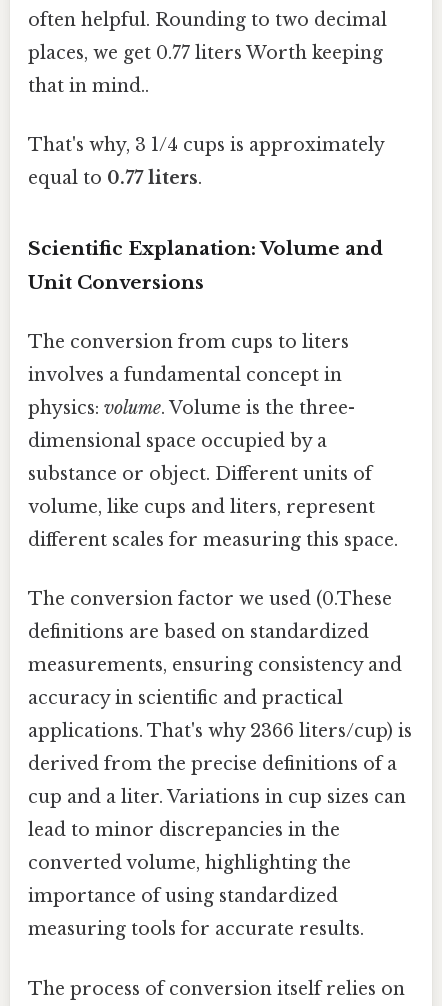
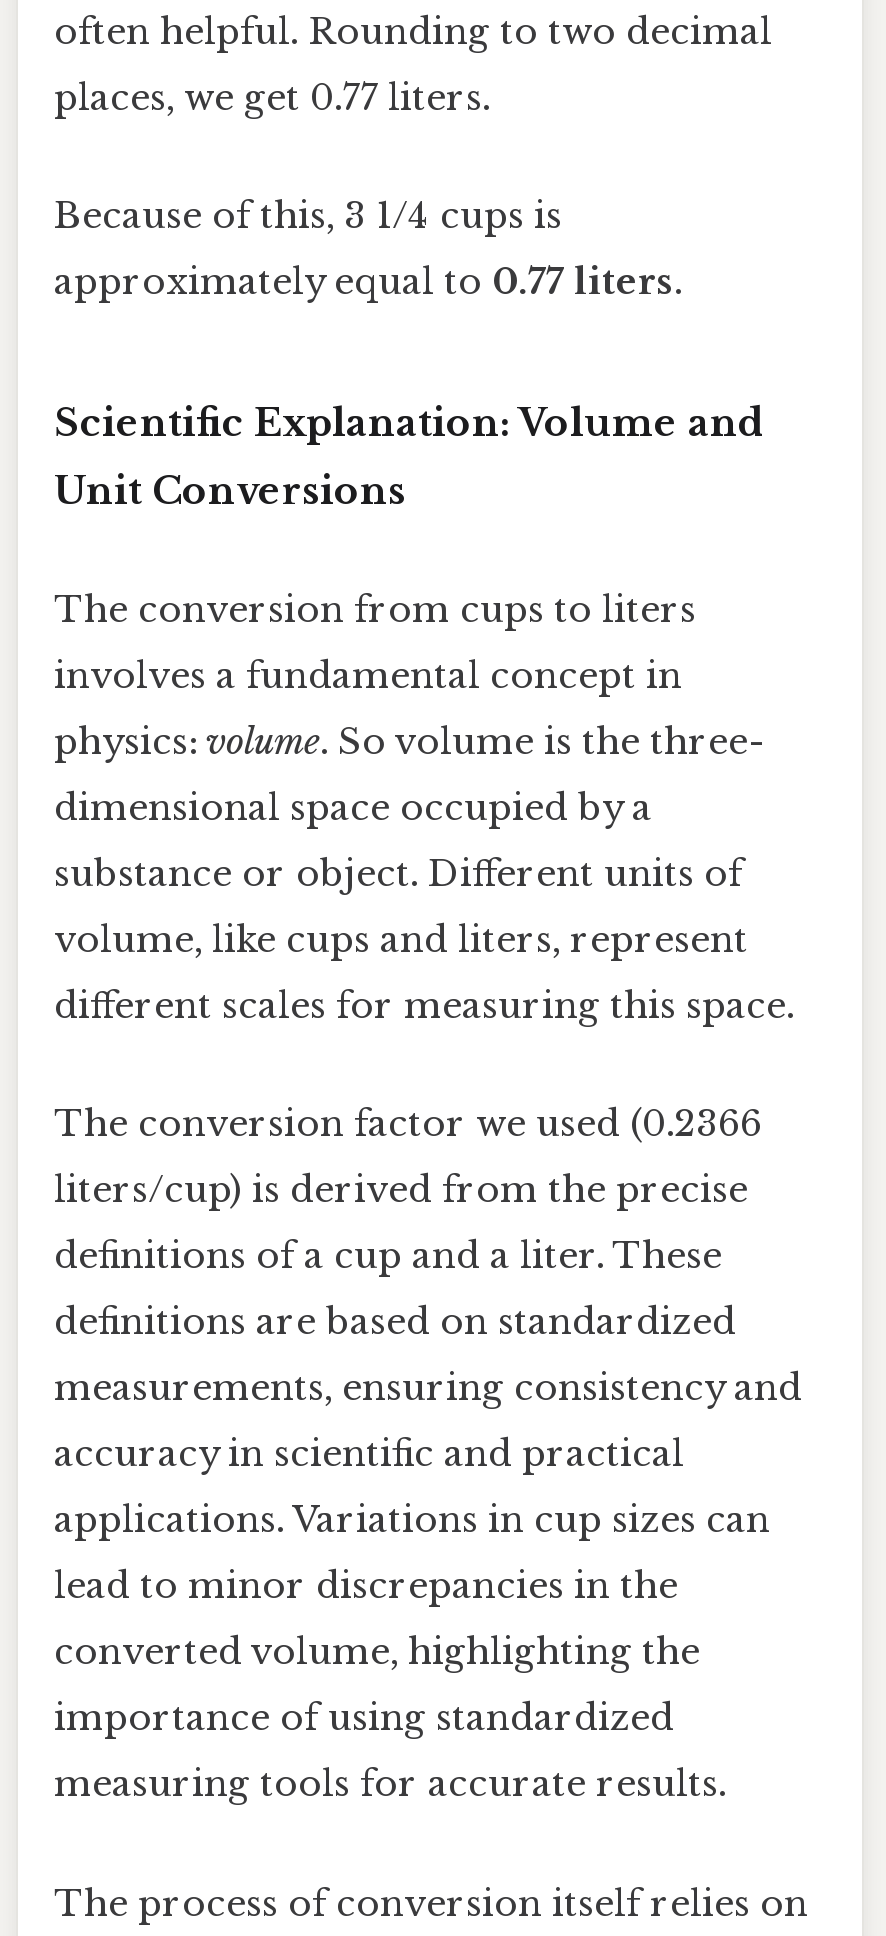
- places, we get 0.77 liters Worth keeping
- that in mind..
- That's why, 3 1/4 cups is approximately
- equal to 0.77 liters.
+ places, we get 0.77 liters.
+ Because of this, 3 1/4 cups is
+ approximately equal to 0.77 liters.

- physics: volume. Volume is the three-
+ physics: volume. So volume is the three-

- The conversion factor we used (0.These
+ The conversion factor we used (0.2366
+ liters/cup) is derived from the precise
+ definitions of a cup and a liter. These

moved down: definitions are based on standardized | measurements, ensuring consistency and | accuracy in scientific and practical

- applications. That's why 2366 liters/cup) is
- derived from the precise definitions of a
- cup and a liter. Variations in cup sizes can
+ applications. Variations in cup sizes can
